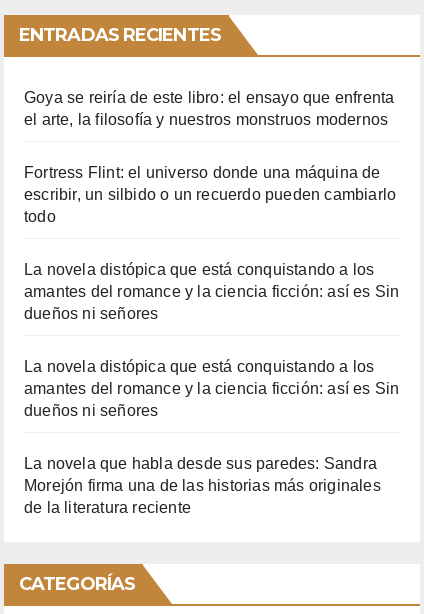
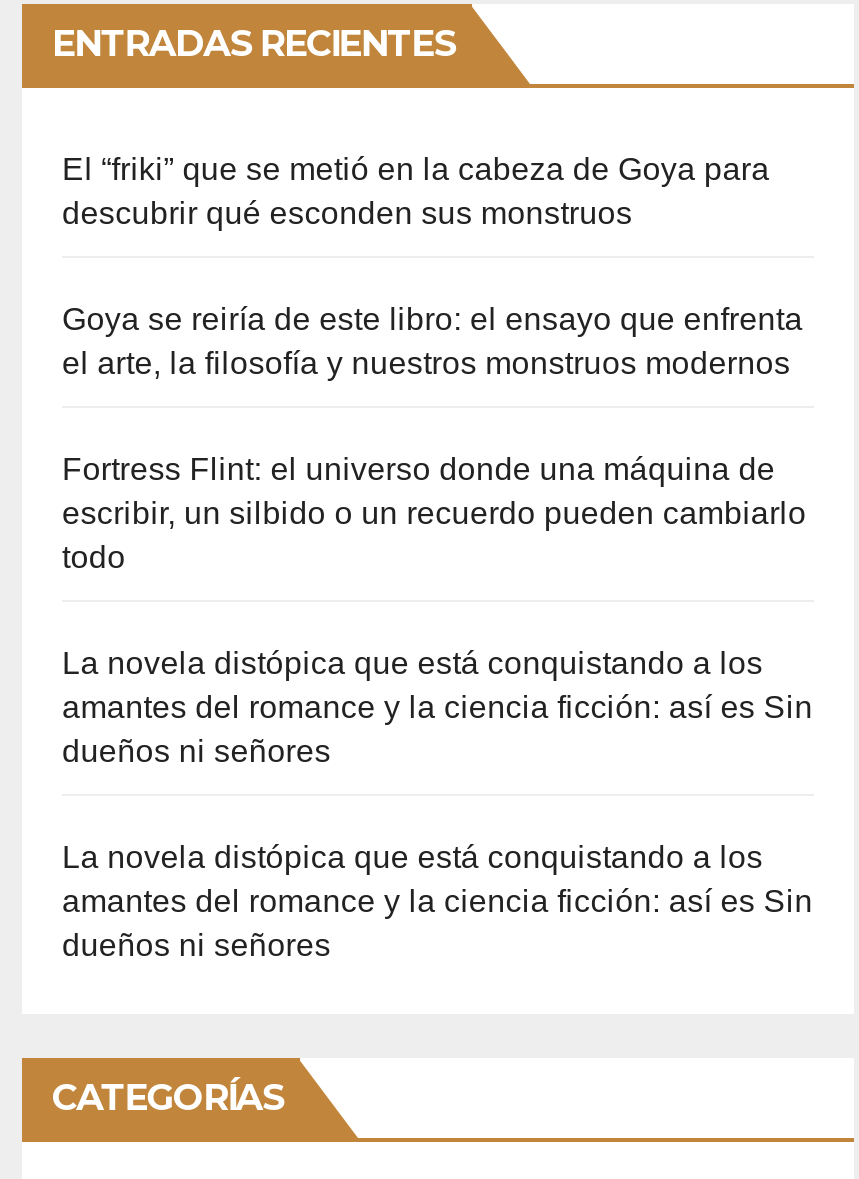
+ El “friki” que se metió en la cabeza de Goya para
+ descubrir qué esconden sus monstruos

moved down: Goya se reiría de este libro: el ensayo que enfrenta | el arte, la filosofía y nuestros monstruos modernos | Fortress Flint: el universo donde una máquina de | ... | amantes del romance y la ciencia ficción: así es Sin | dueños ni señores

- La novela que habla desde sus paredes: Sandra
- Morejón firma una de las historias más originales
- de la literatura reciente
